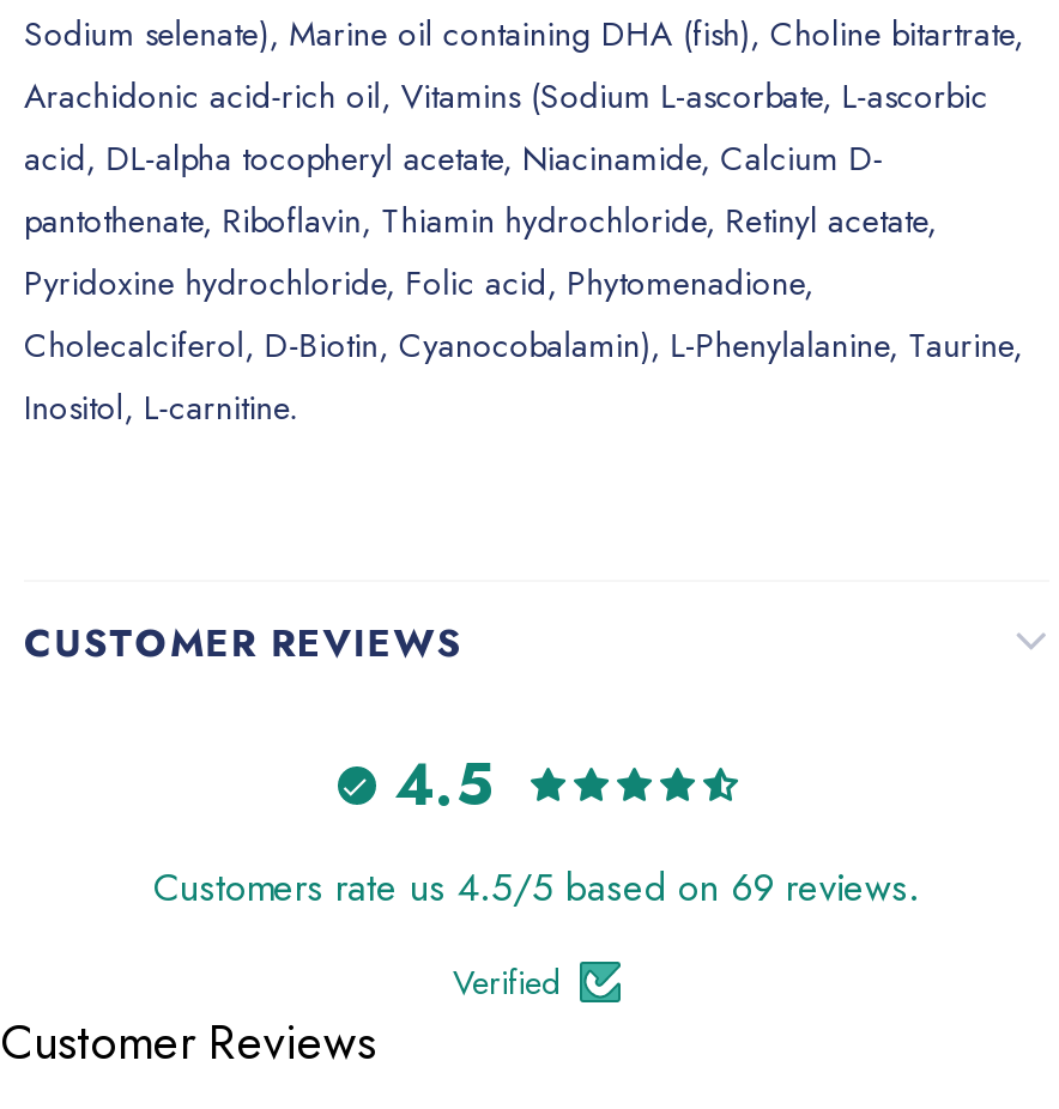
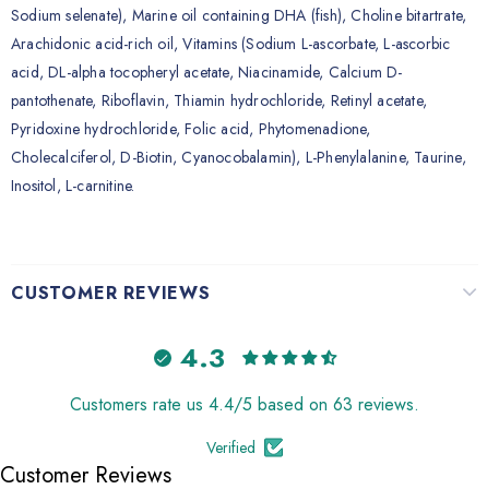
- 4.5
+ 4.3

- Customers rate us 4.5/5 based on 69 reviews.
+ Customers rate us 4.4/5 based on 63 reviews.
